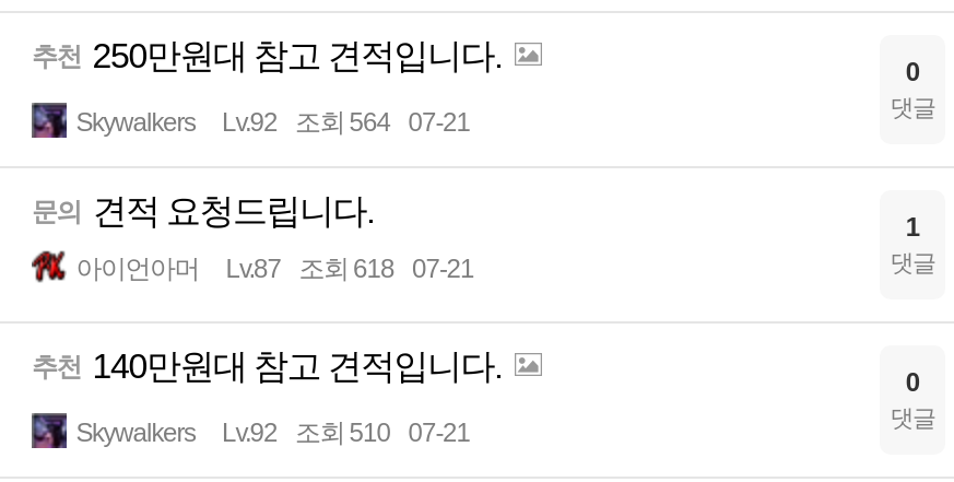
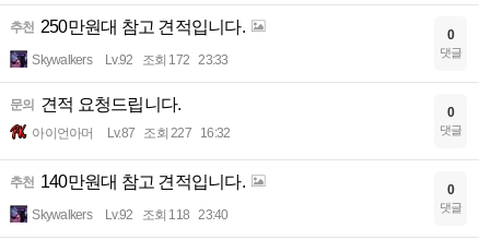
- Skywalkers Lv.92 조회 564 07-21
+ Skywalkers Lv.92 조회 172 23:33

- 1
+ 0

- 아이언아머 Lv.87 조회 618 07-21
+ 아이언아머 Lv.87 조회 227 16:32

- Skywalkers Lv.92 조회 510 07-21
+ Skywalkers Lv.92 조회 118 23:40
